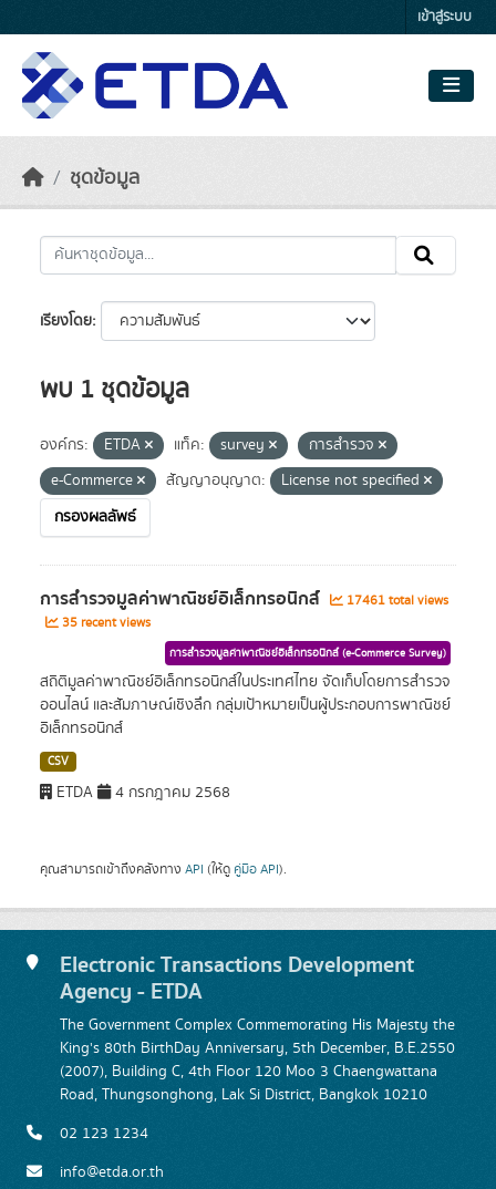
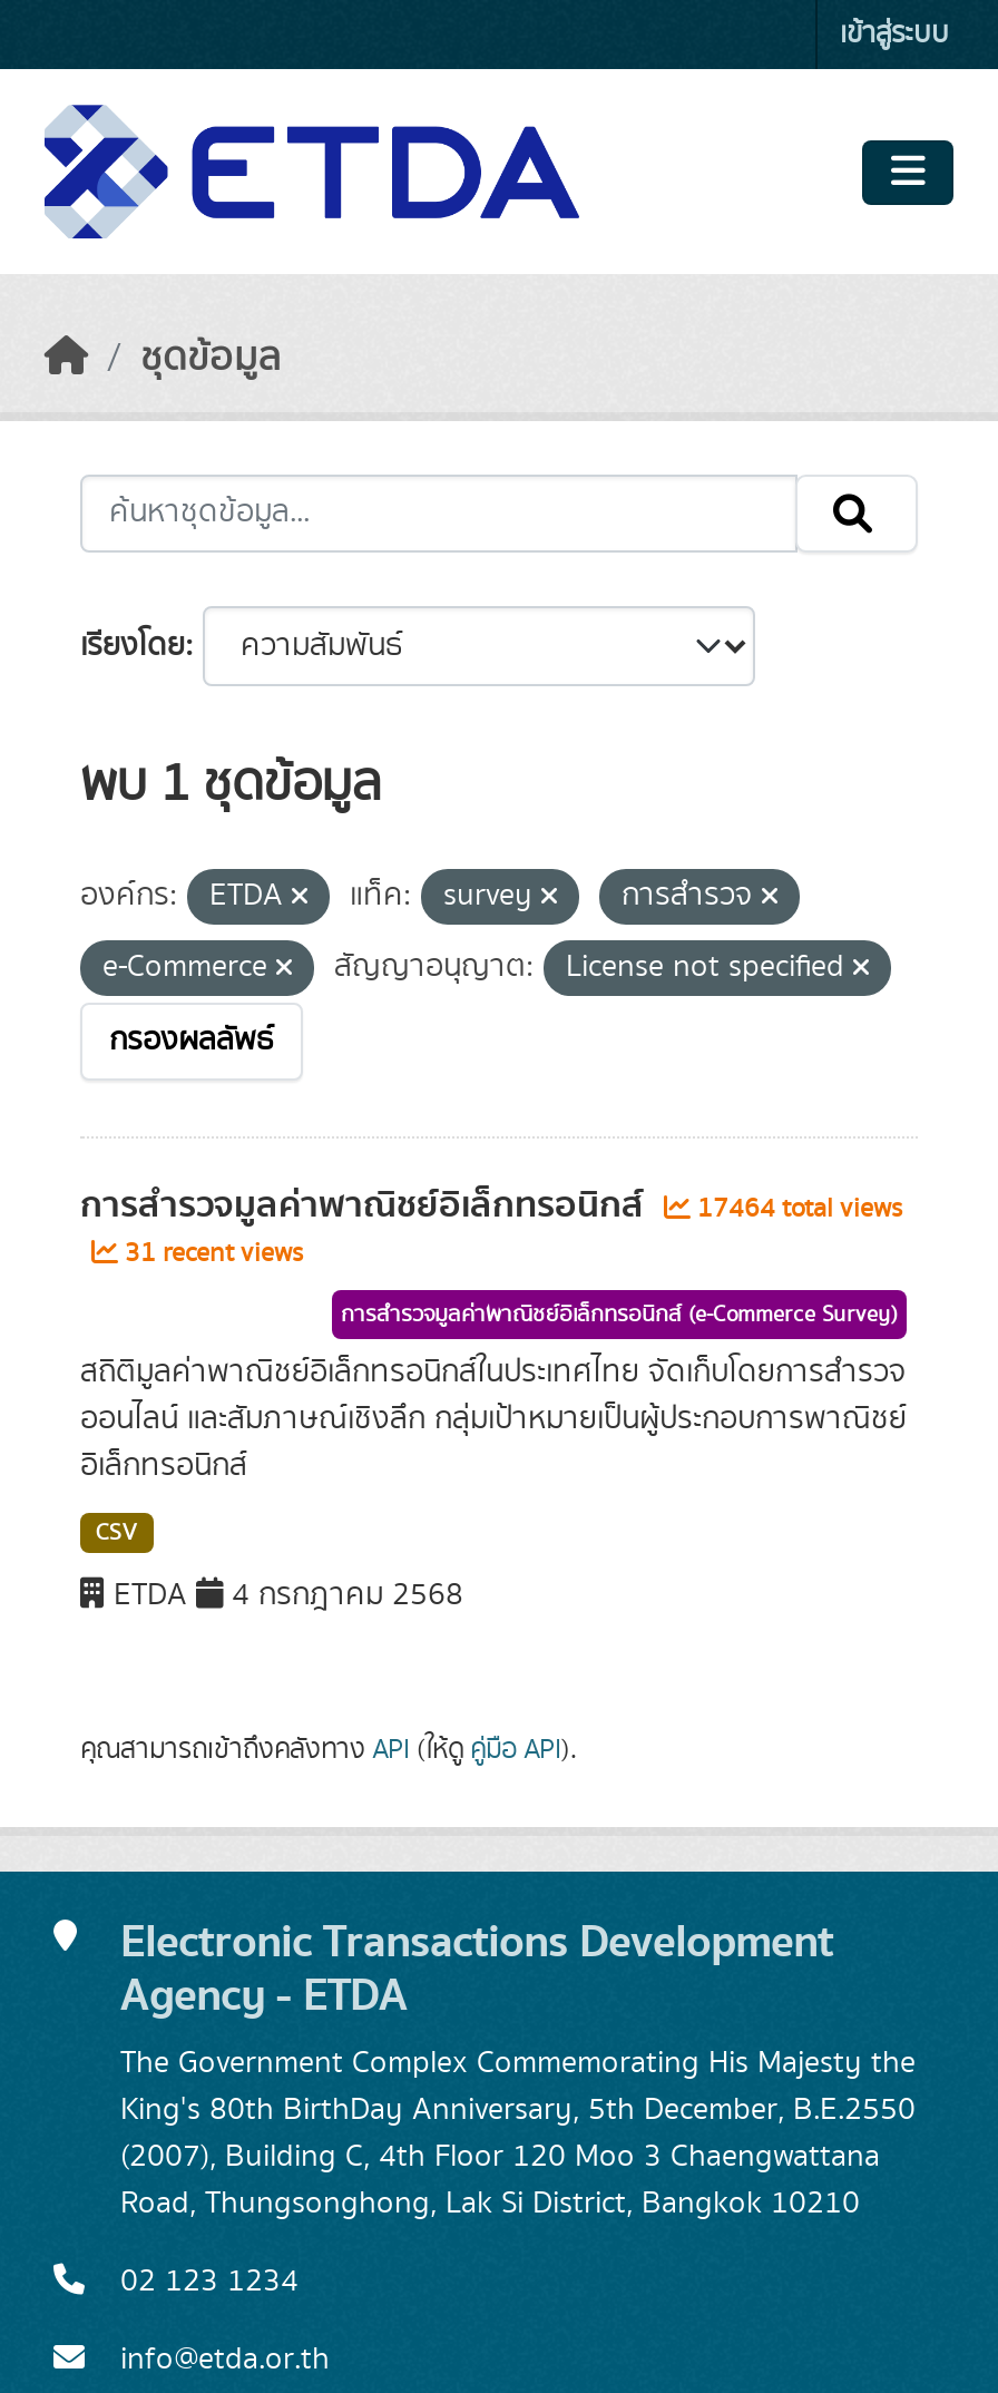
- การสำรวจมูลค่าพาณิชย์อิเล็กทรอนิกส์ 17461 total views
+ การสำรวจมูลค่าพาณิชย์อิเล็กทรอนิกส์ 17464 total views

- 35 recent views
+ 31 recent views
